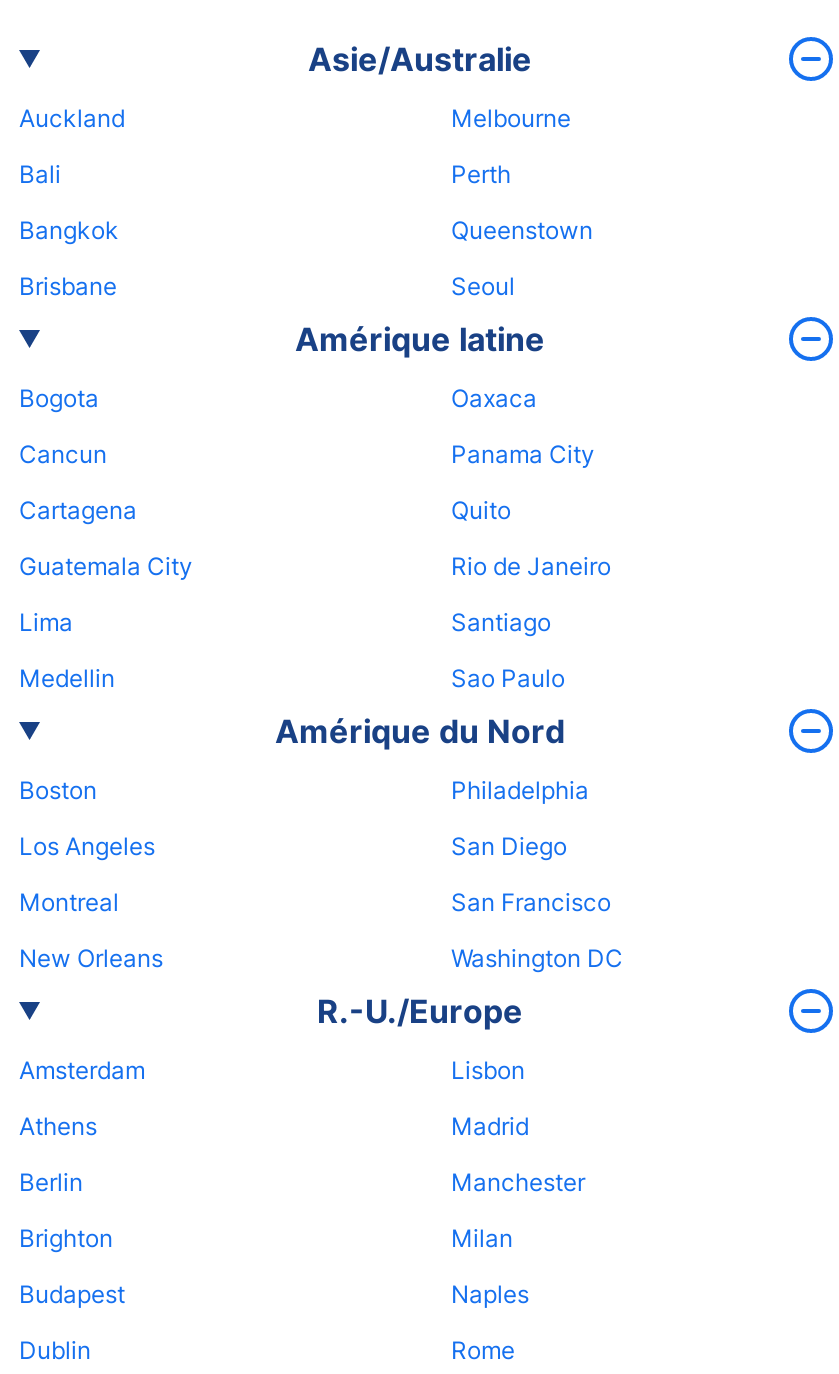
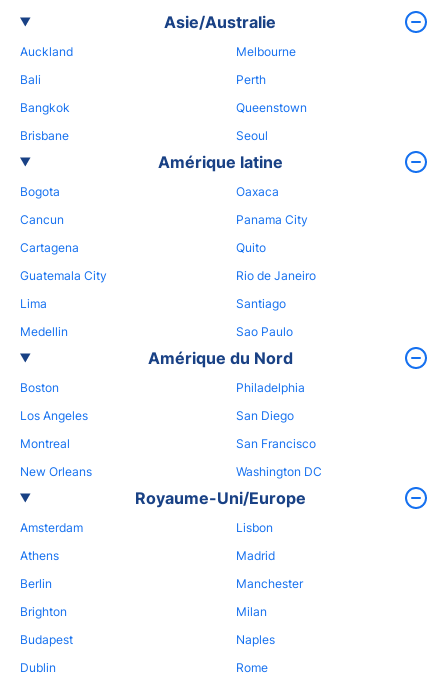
- R.-U./Europe
+ Royaume-Uni/Europe
